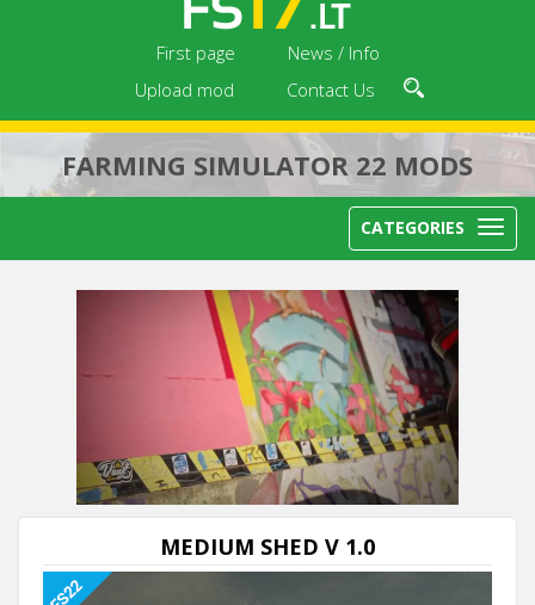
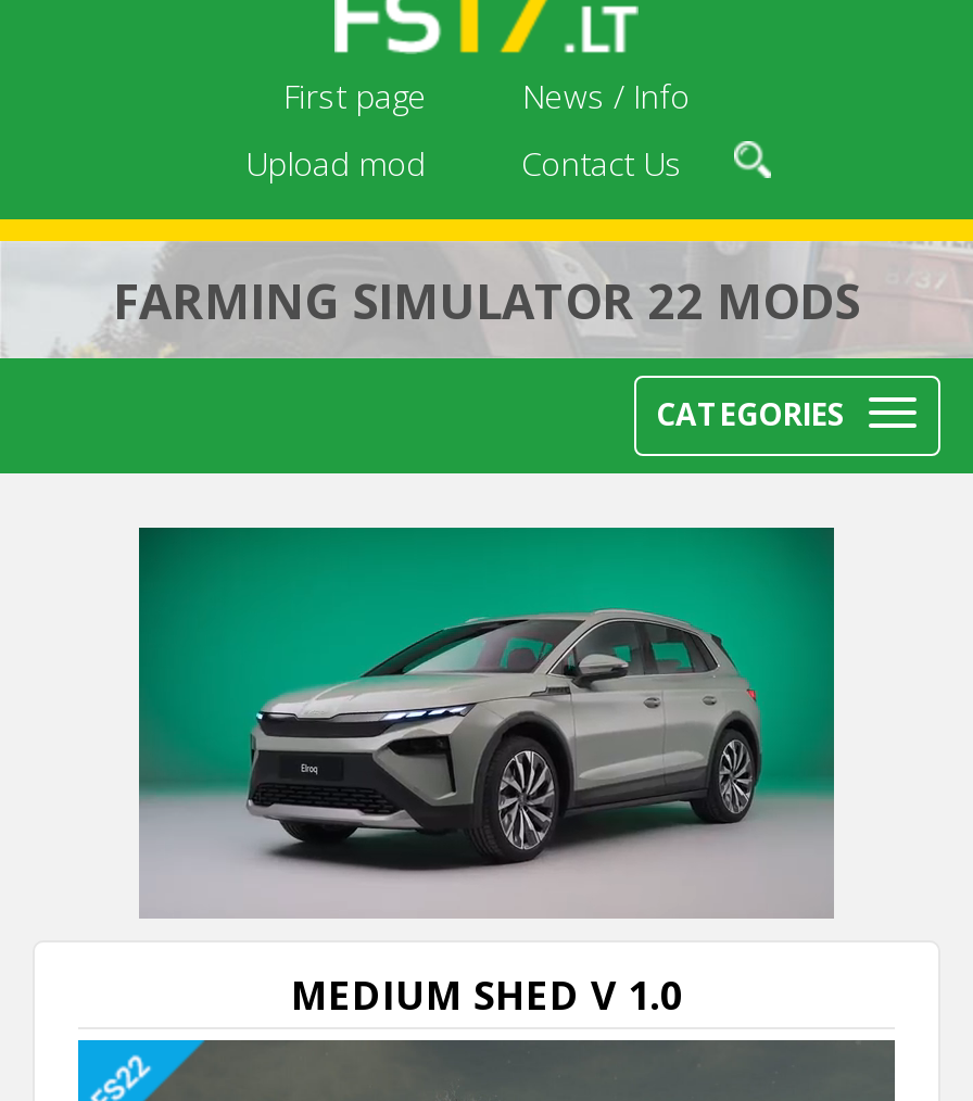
- [image]
+ [image]
